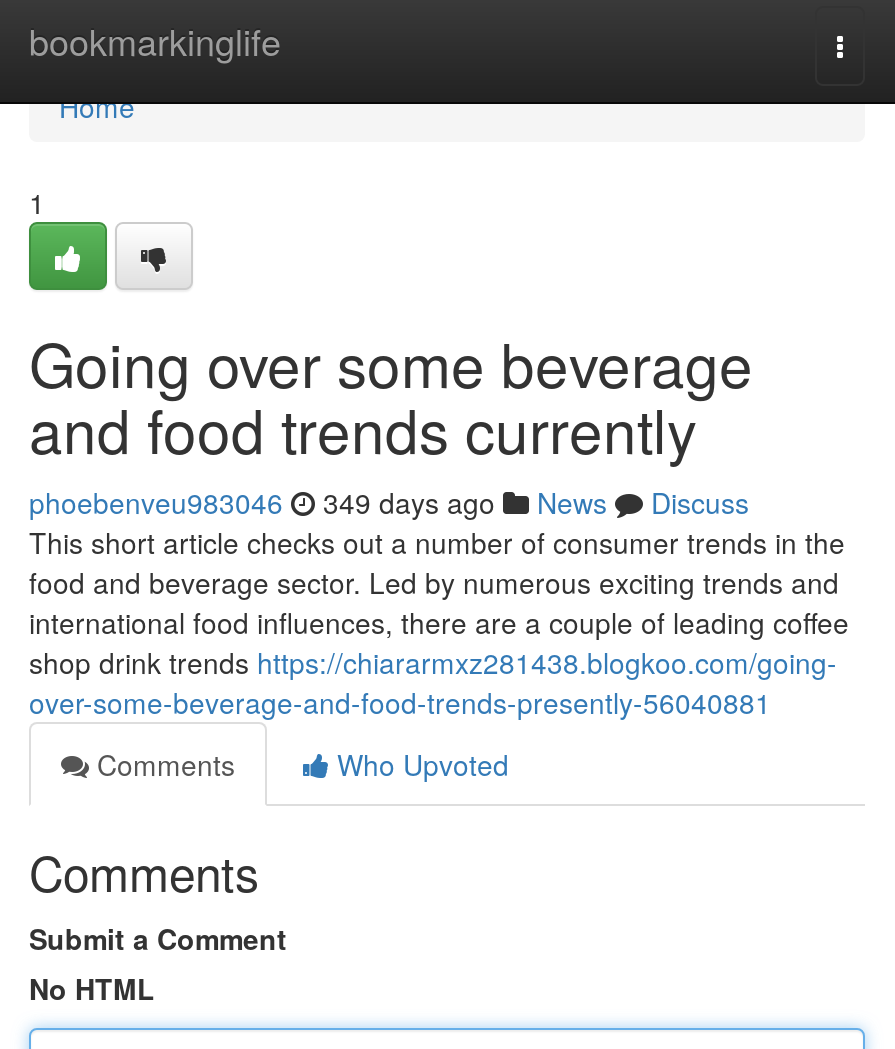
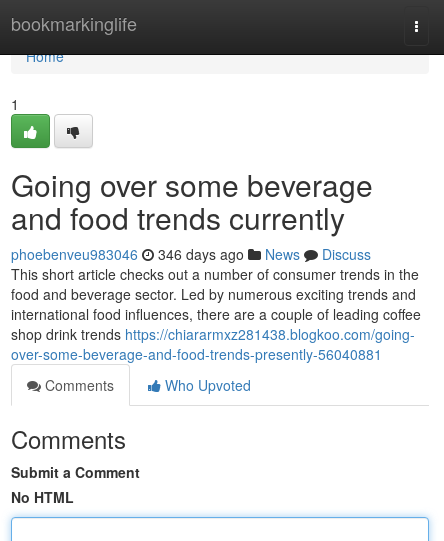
- phoebenveu983046 349 days ago News Discuss
+ phoebenveu983046 346 days ago News Discuss
